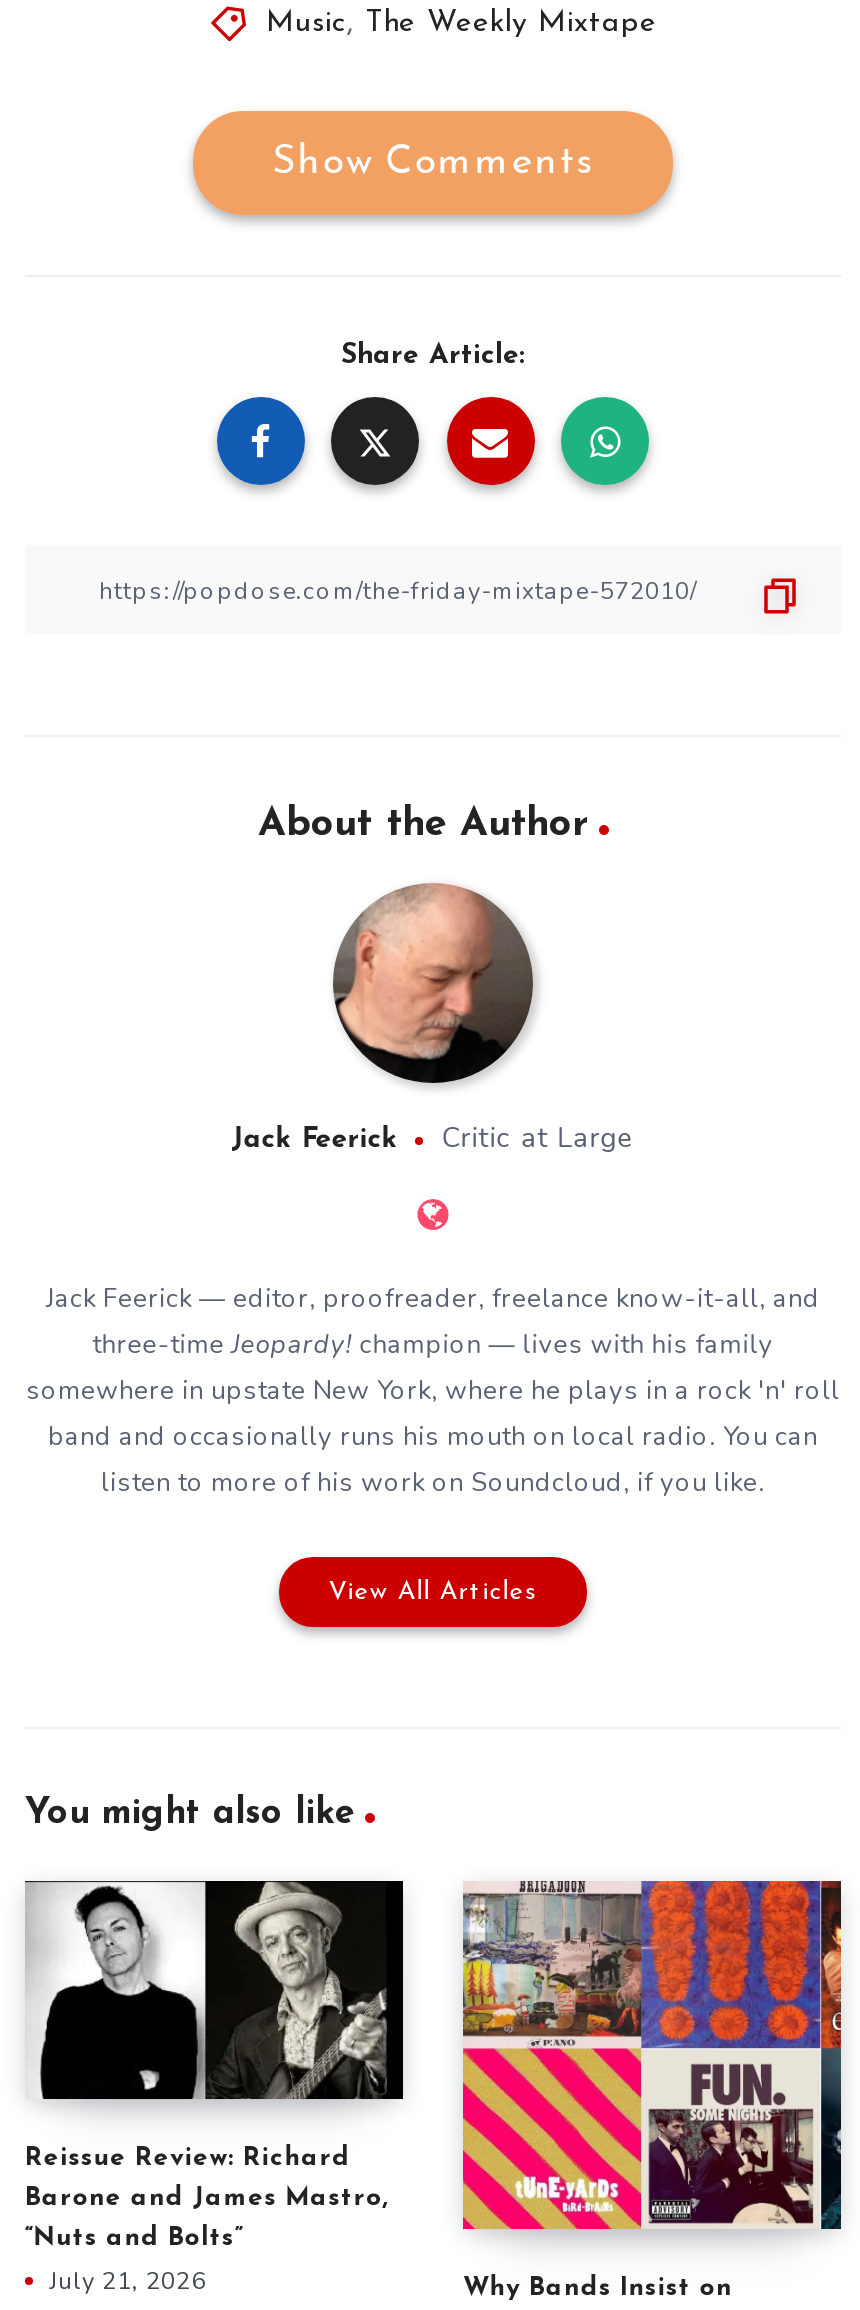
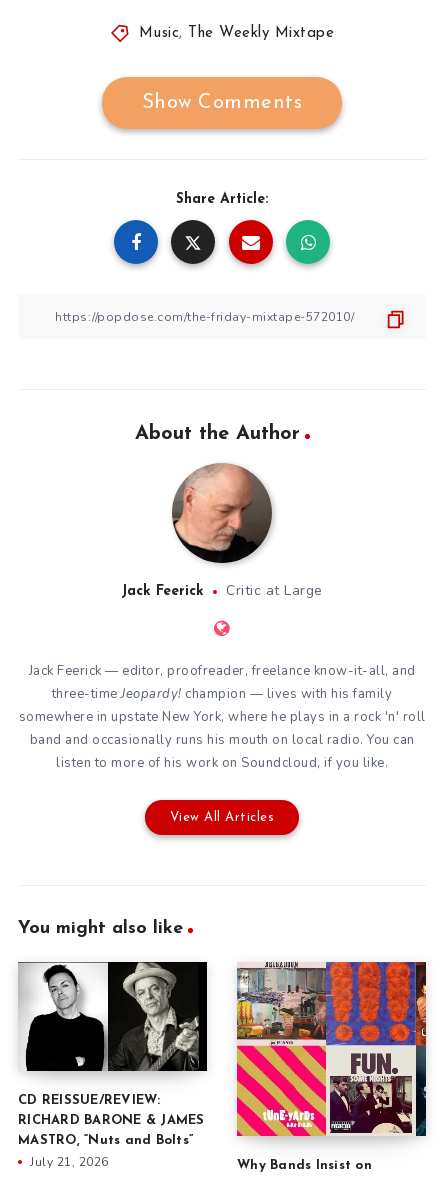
- Reissue Review: Richard
+ CD REISSUE/REVIEW:

- Barone and James Mastro,
+ RICHARD BARONE & JAMES

- “Nuts and Bolts”
+ MASTRO, “Nuts and Bolts”
